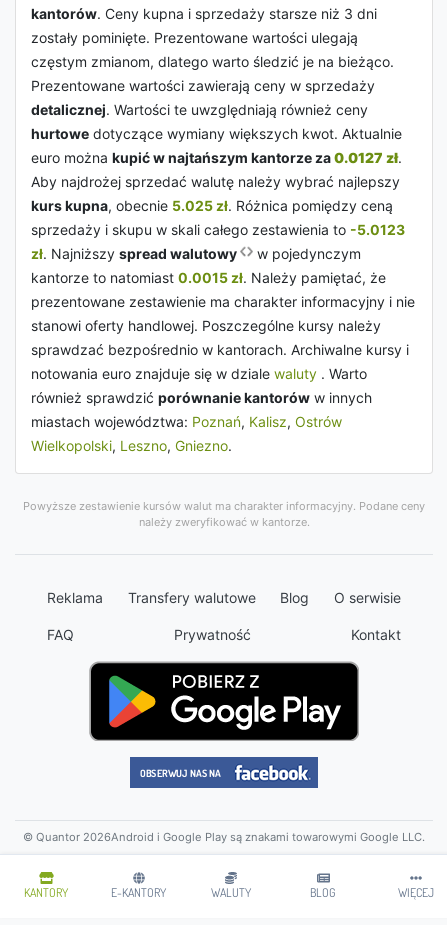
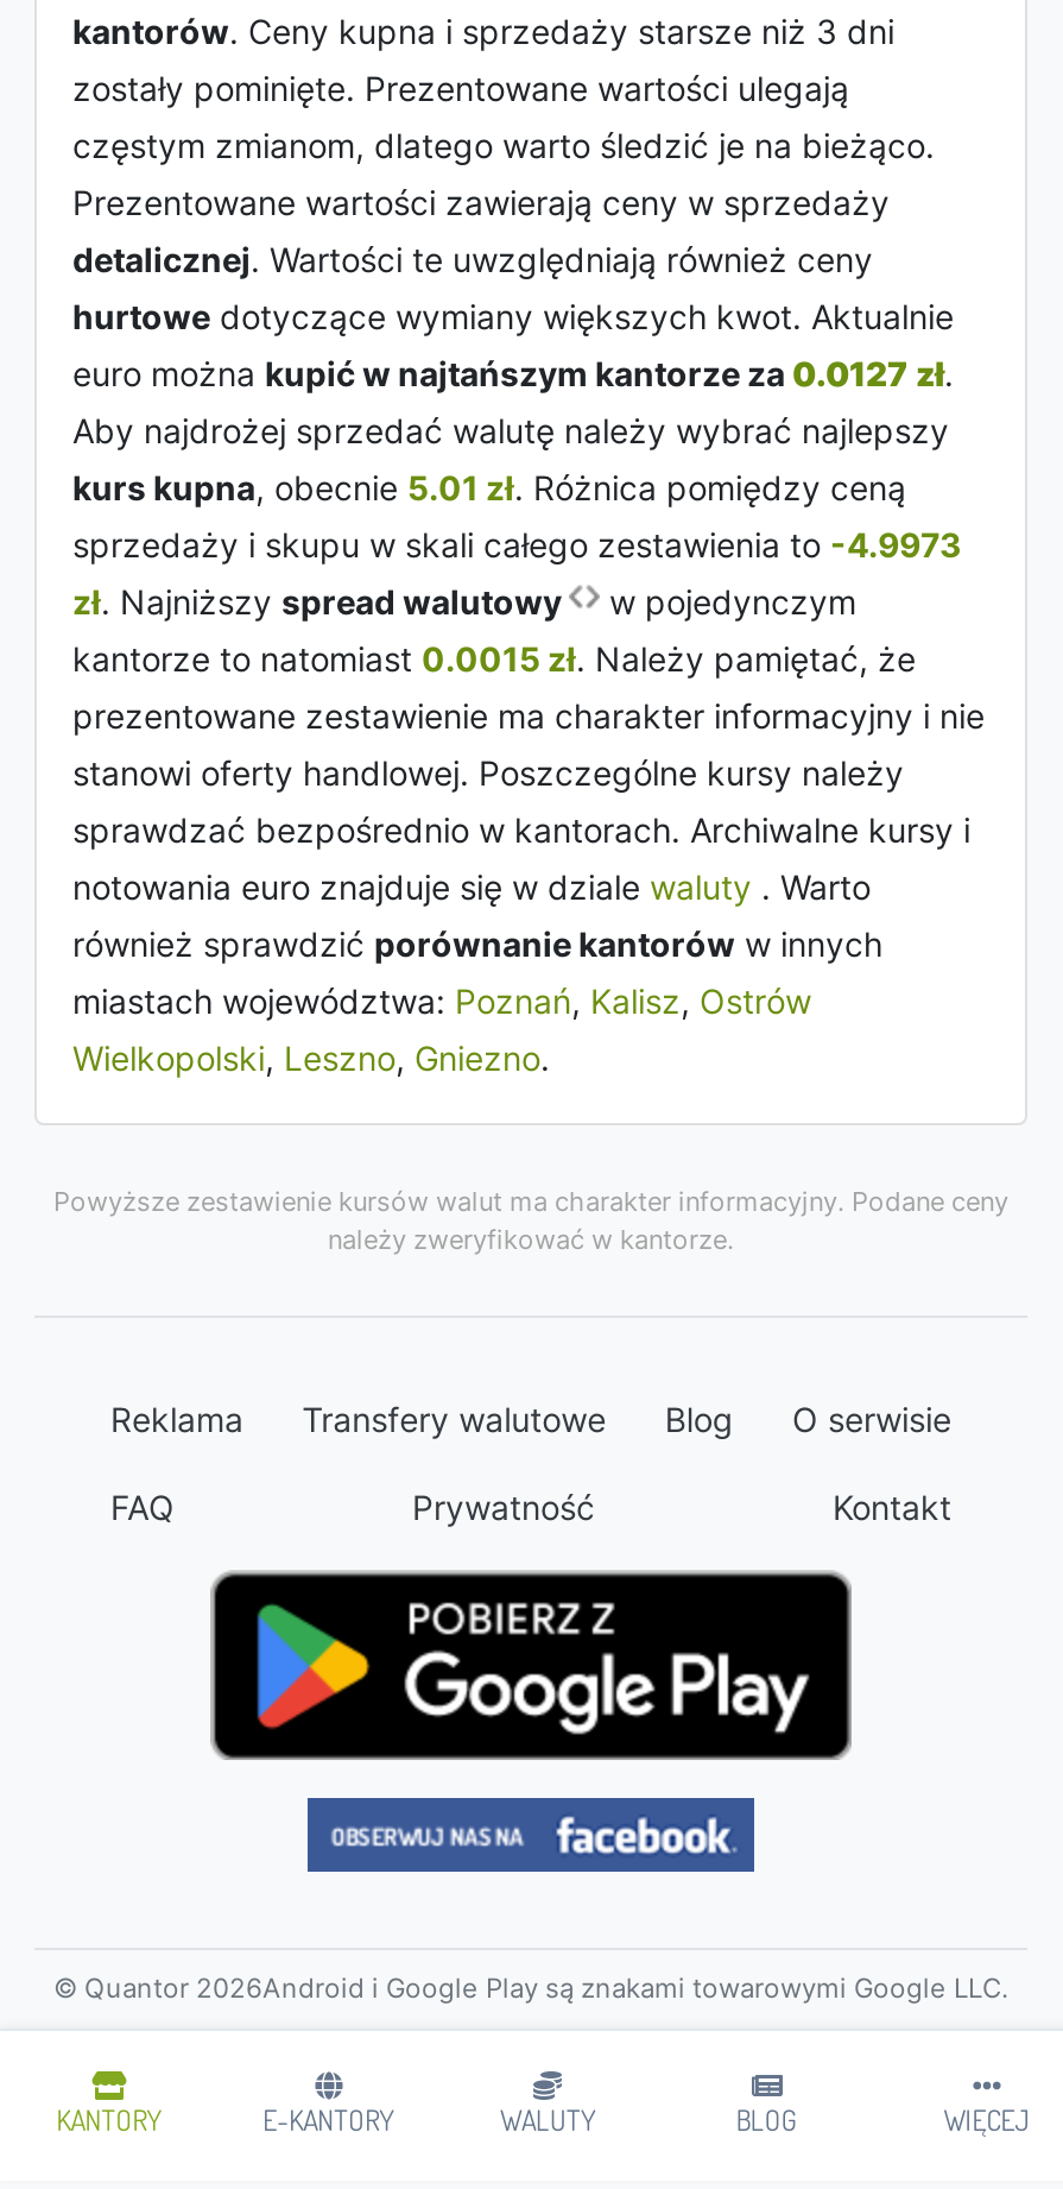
- kurs kupna, obecnie 5.025 zł. Różnica pomiędzy ceną
+ kurs kupna, obecnie 5.01 zł. Różnica pomiędzy ceną

- sprzedaży i skupu w skali całego zestawienia to -5.0123
+ sprzedaży i skupu w skali całego zestawienia to -4.9973
